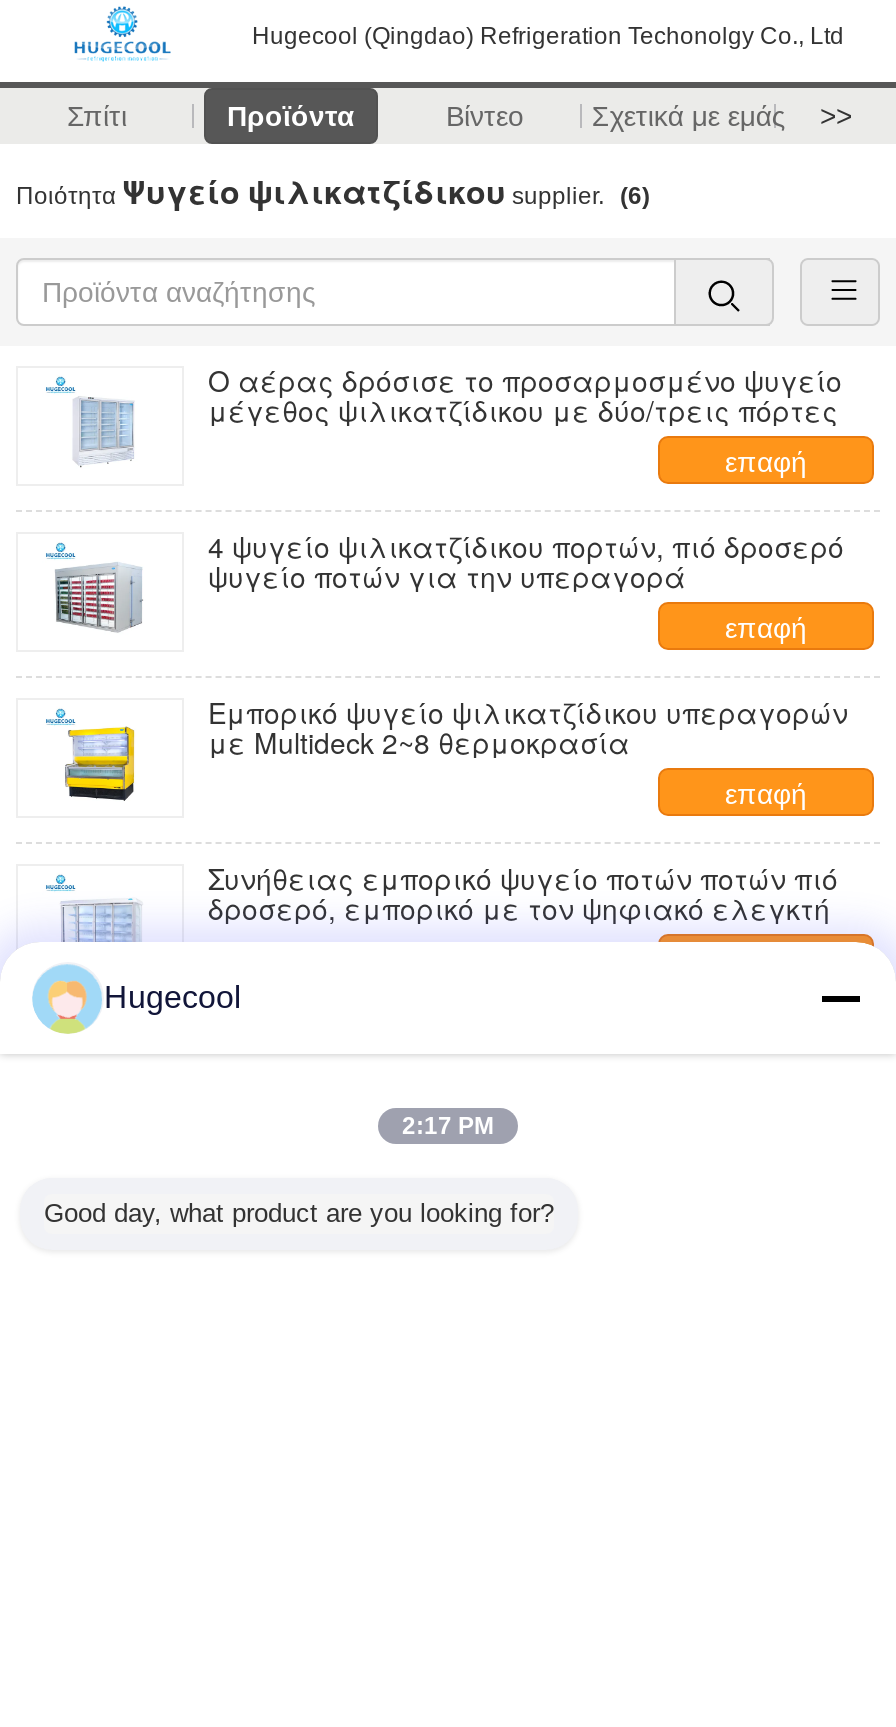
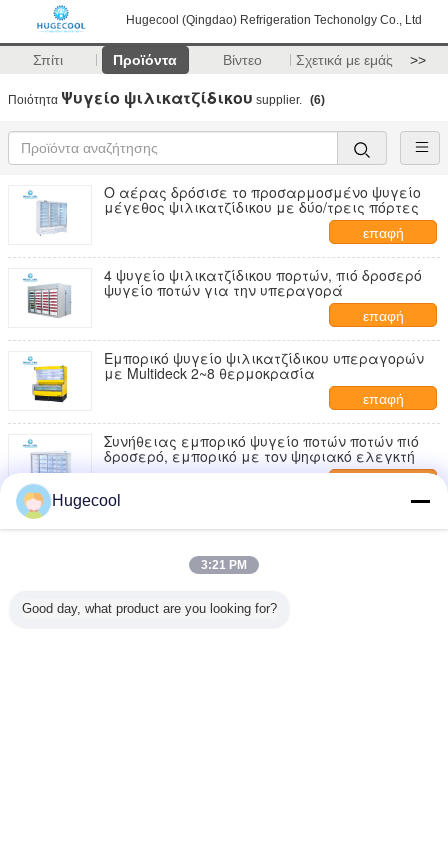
- 2:17 PM
+ 3:21 PM
